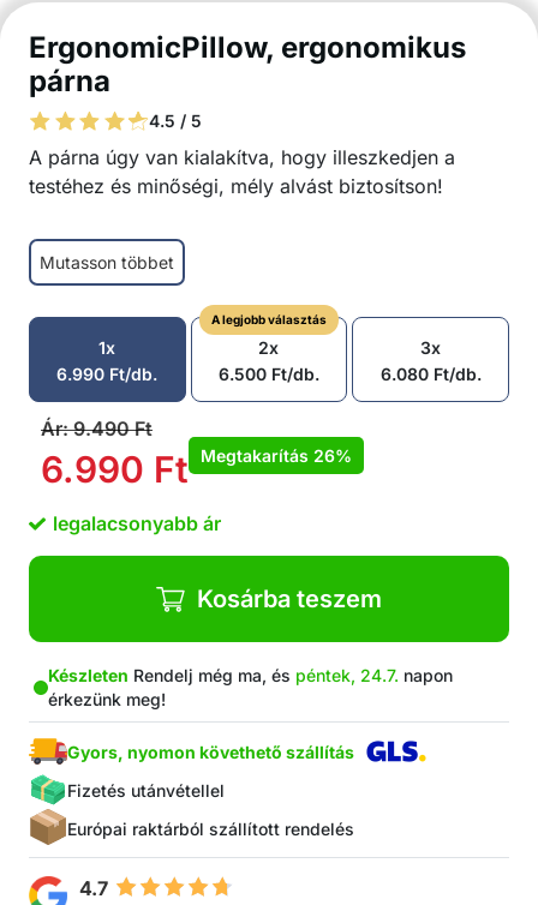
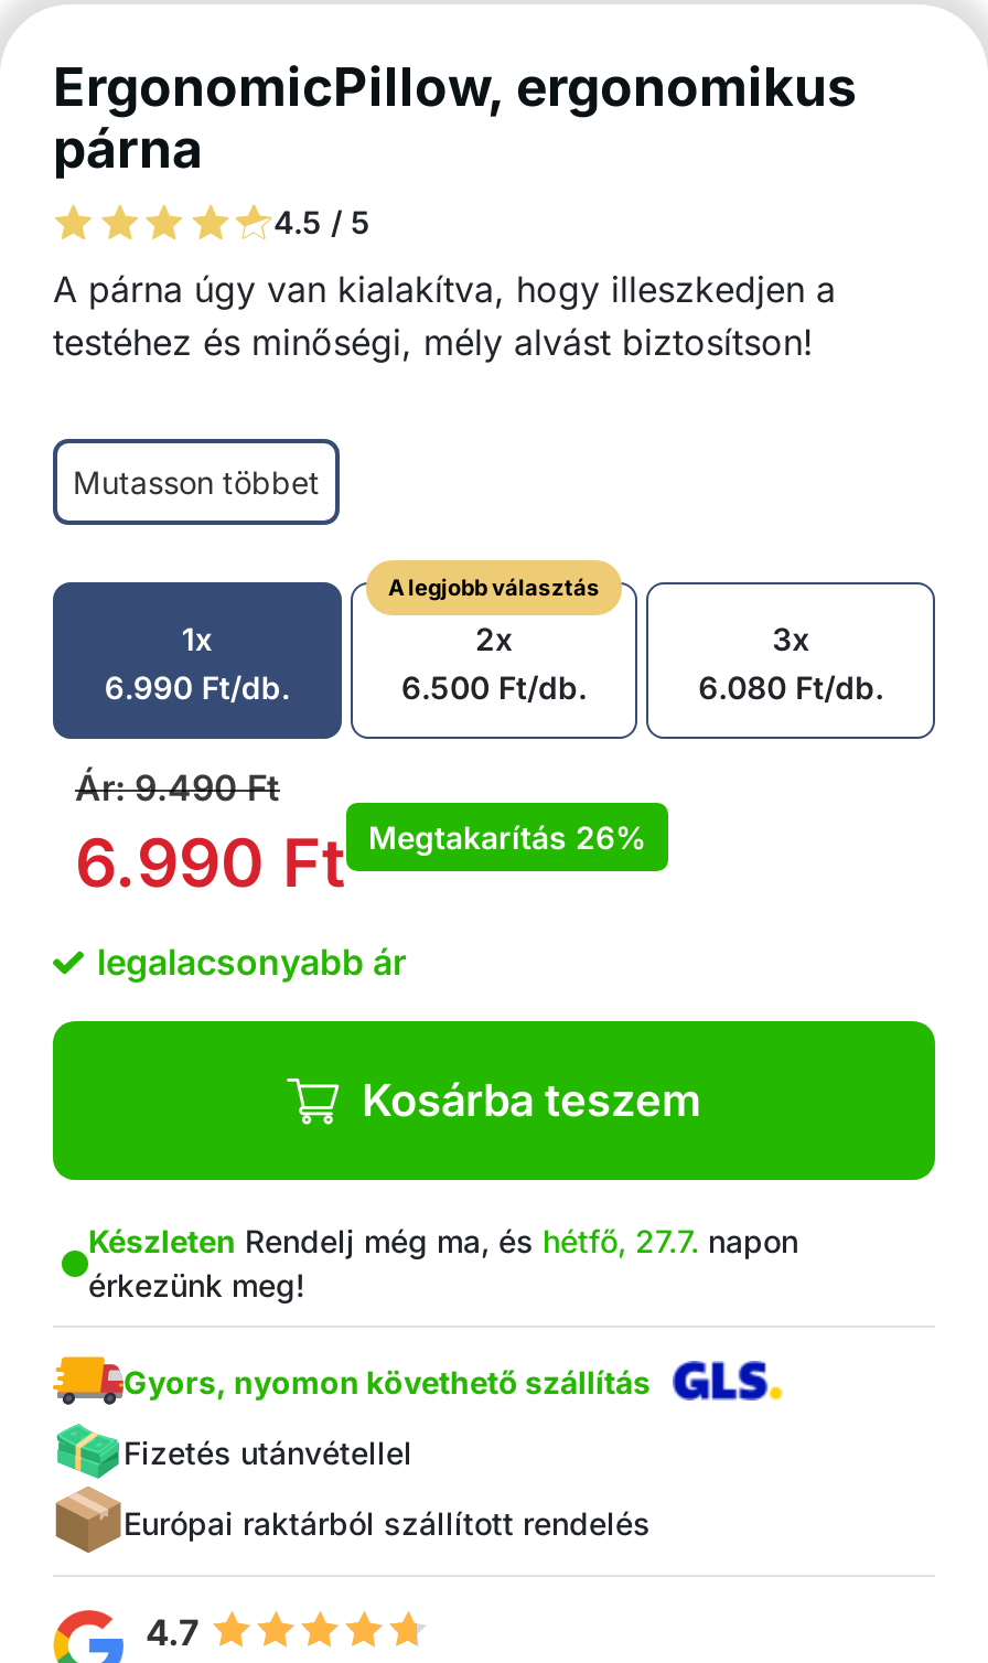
- Készleten Rendelj még ma, és péntek, 24.7. napon
+ Készleten Rendelj még ma, és hétfő, 27.7. napon
